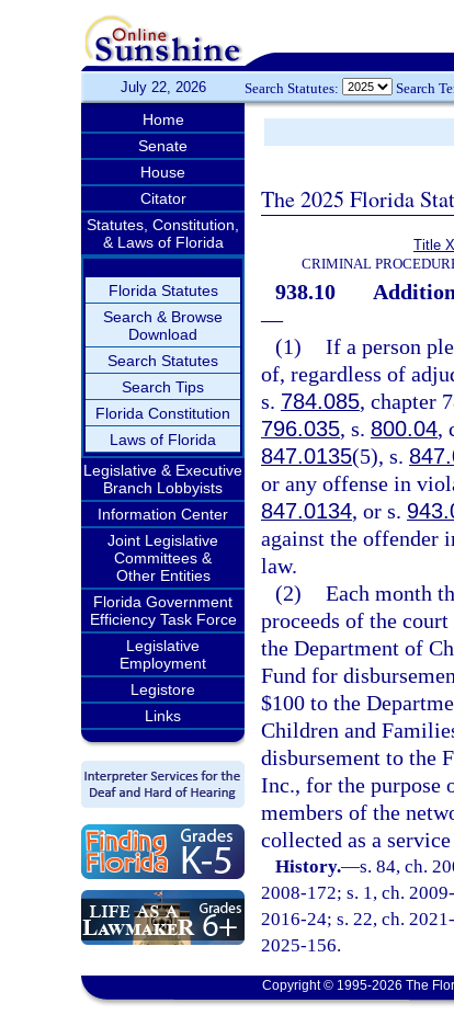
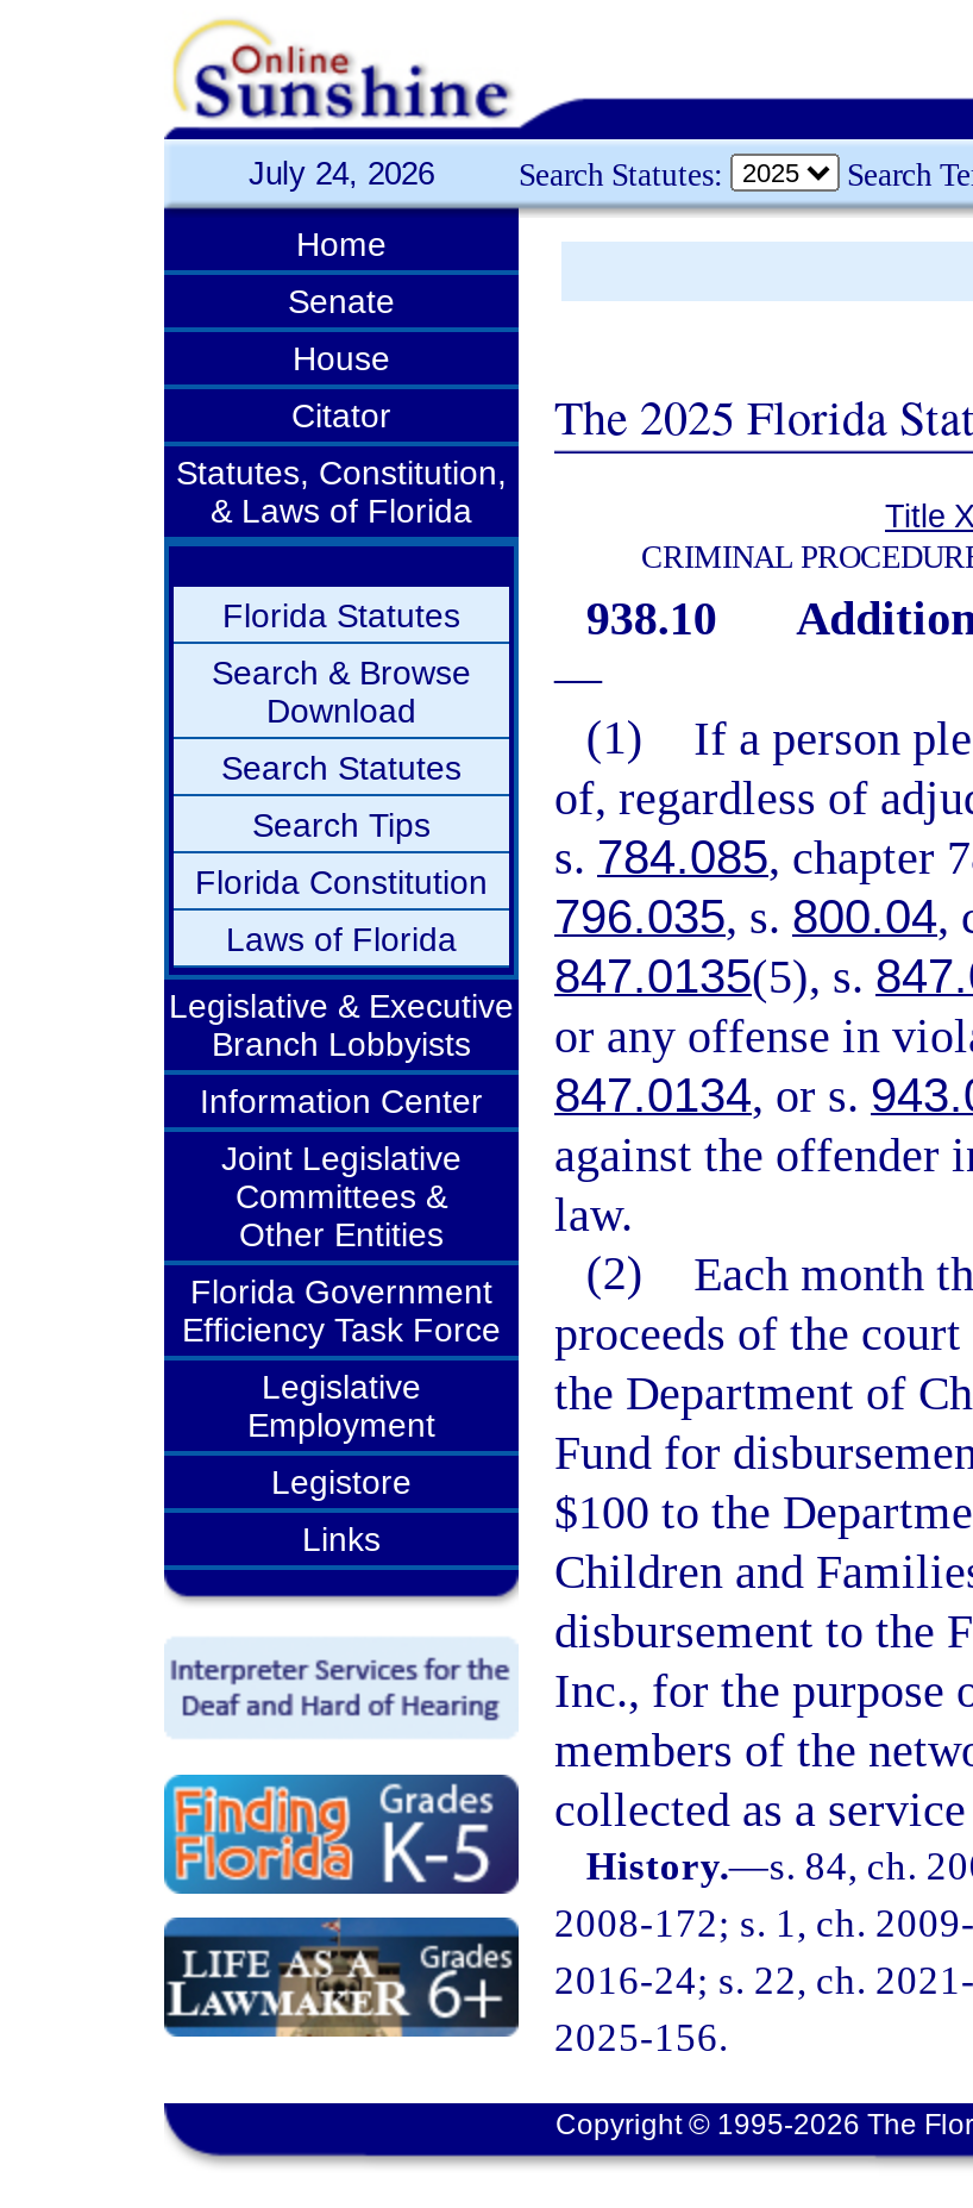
- July 22, 2026
+ July 24, 2026
